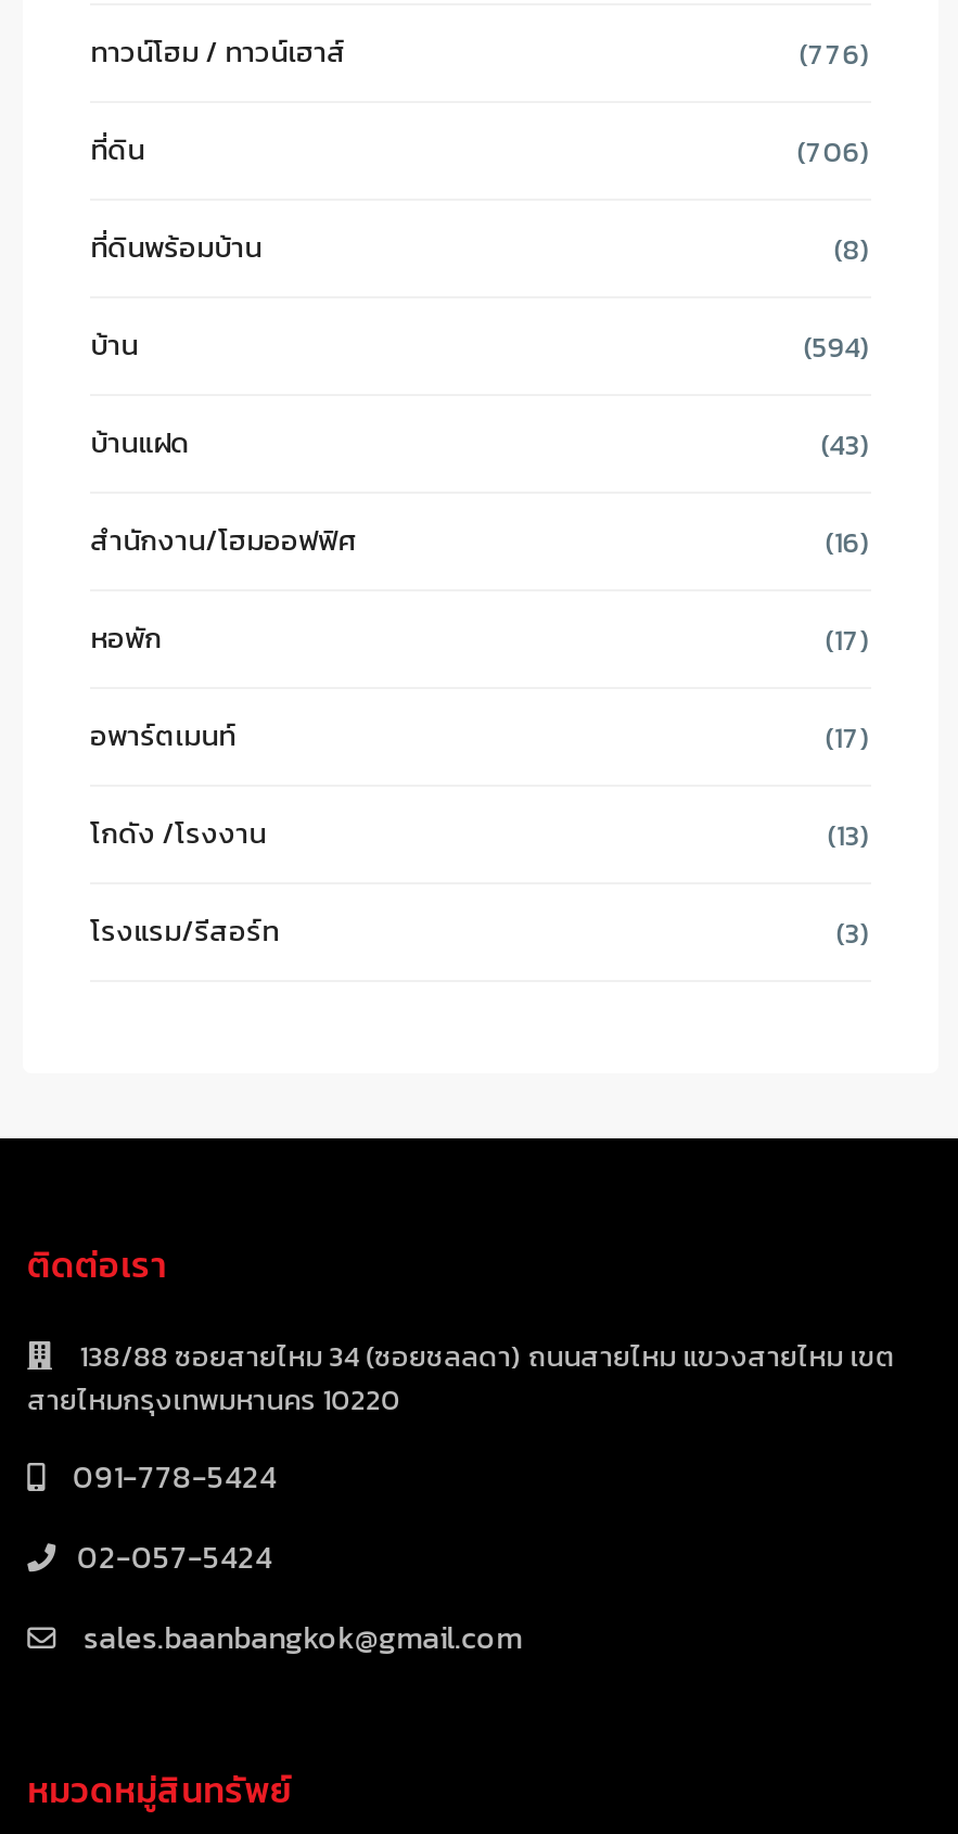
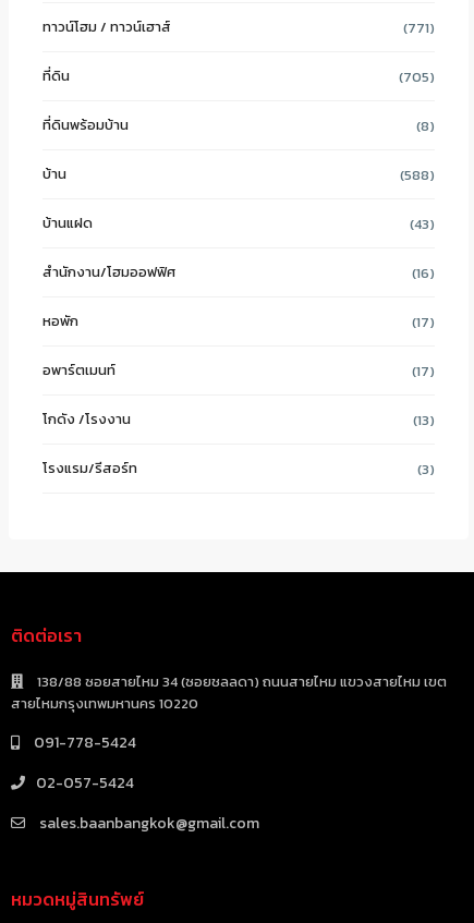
- (776)
+ (771)

- (706)
+ (705)

- (594)
+ (588)
